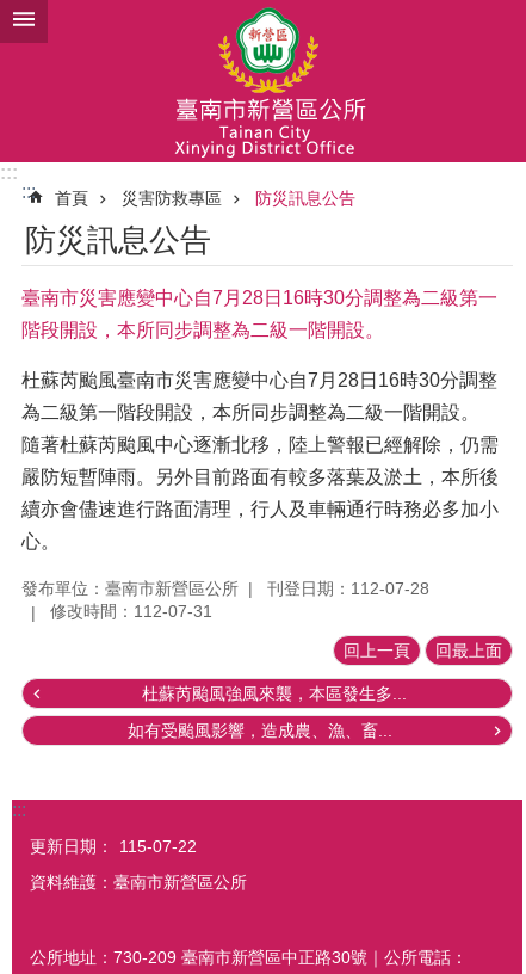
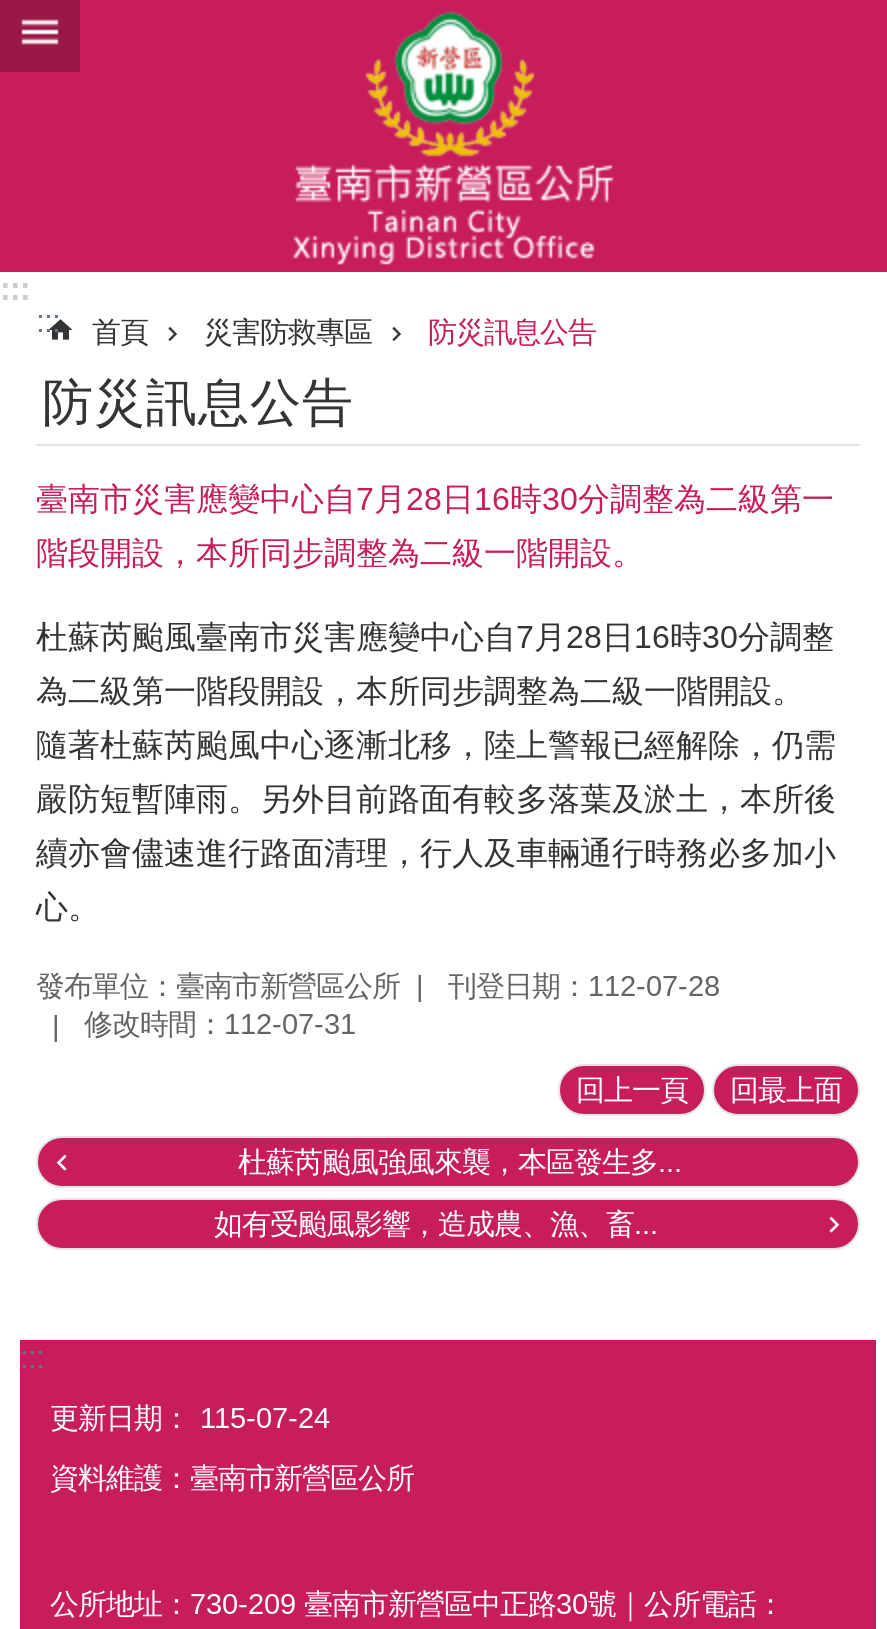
- 更新日期： 115-07-22
+ 更新日期： 115-07-24
